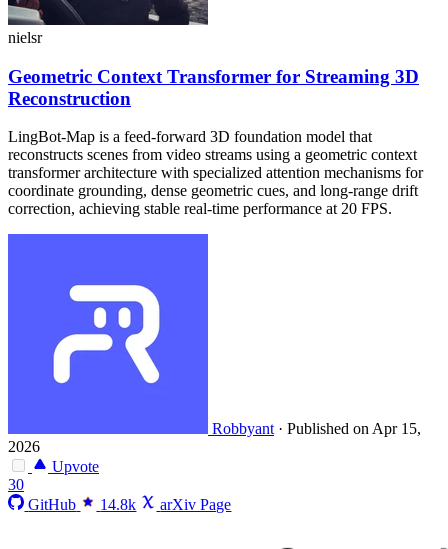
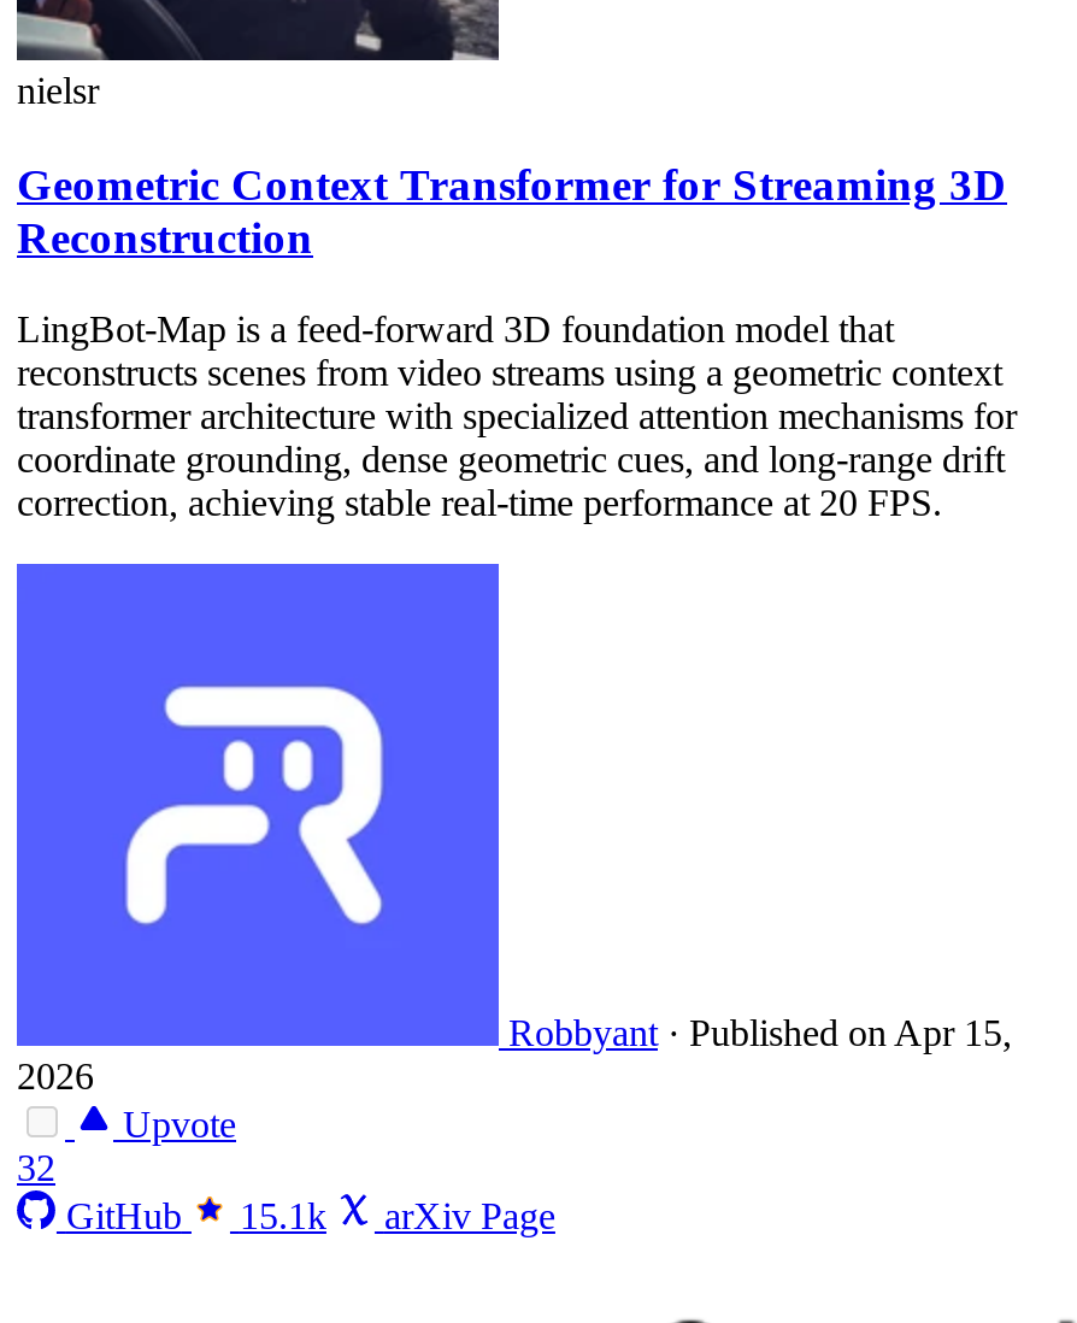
- 30
+ 32

- GitHub 14.8k arXiv Page
+ GitHub 15.1k arXiv Page
